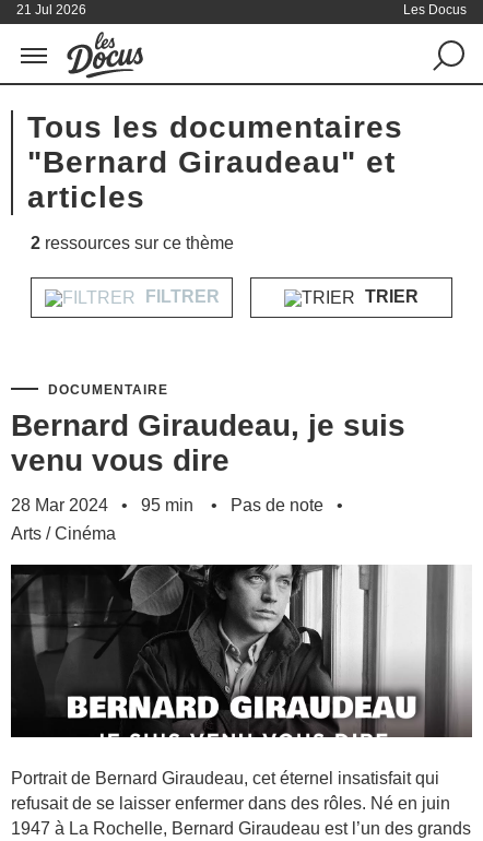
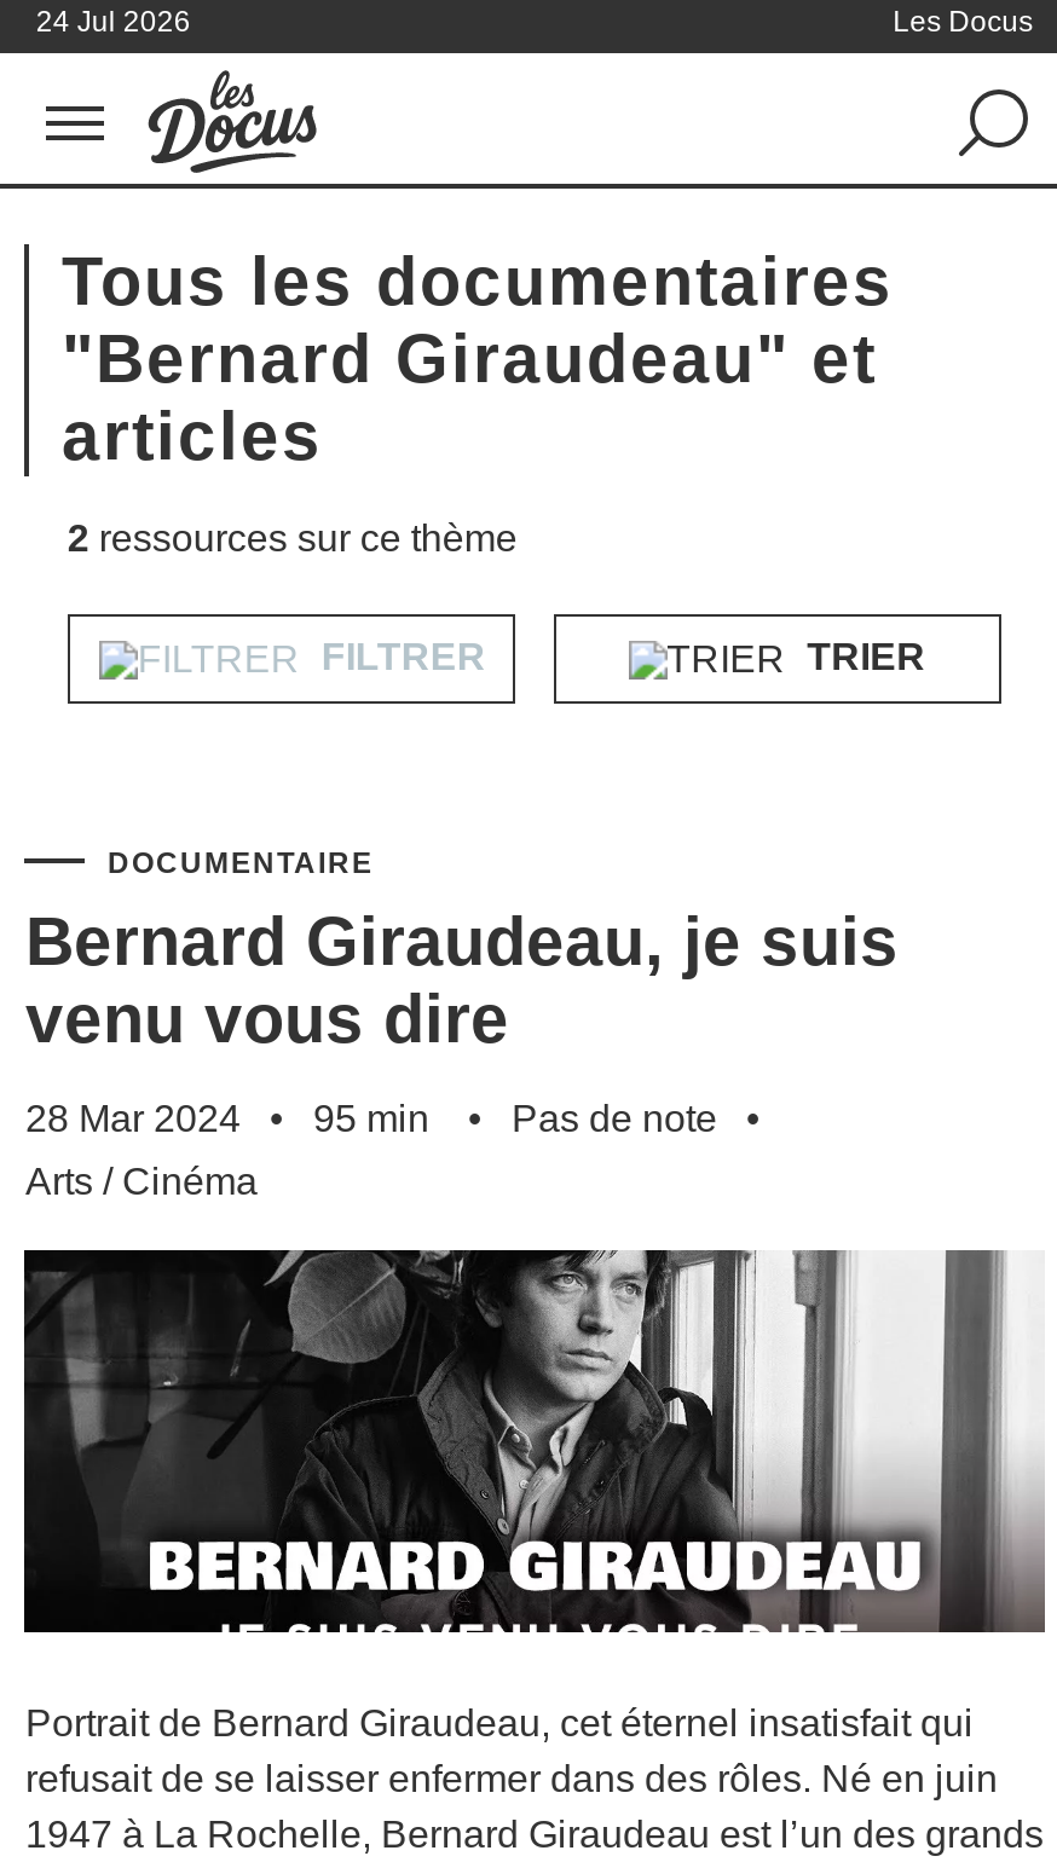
- 21 Jul 2026
+ 24 Jul 2026
